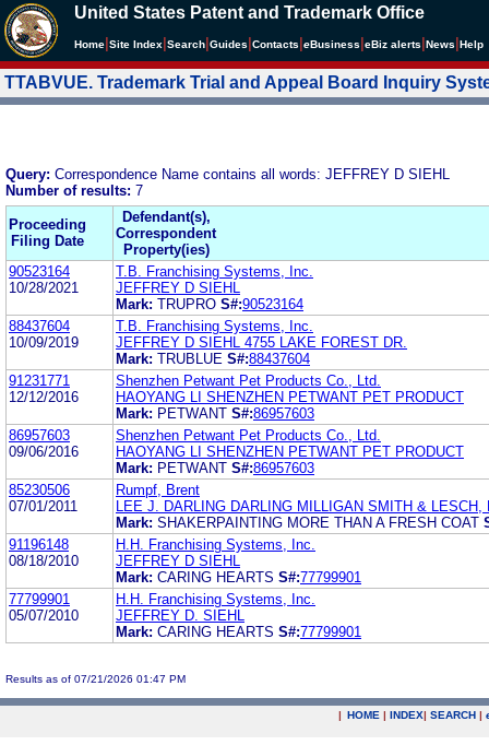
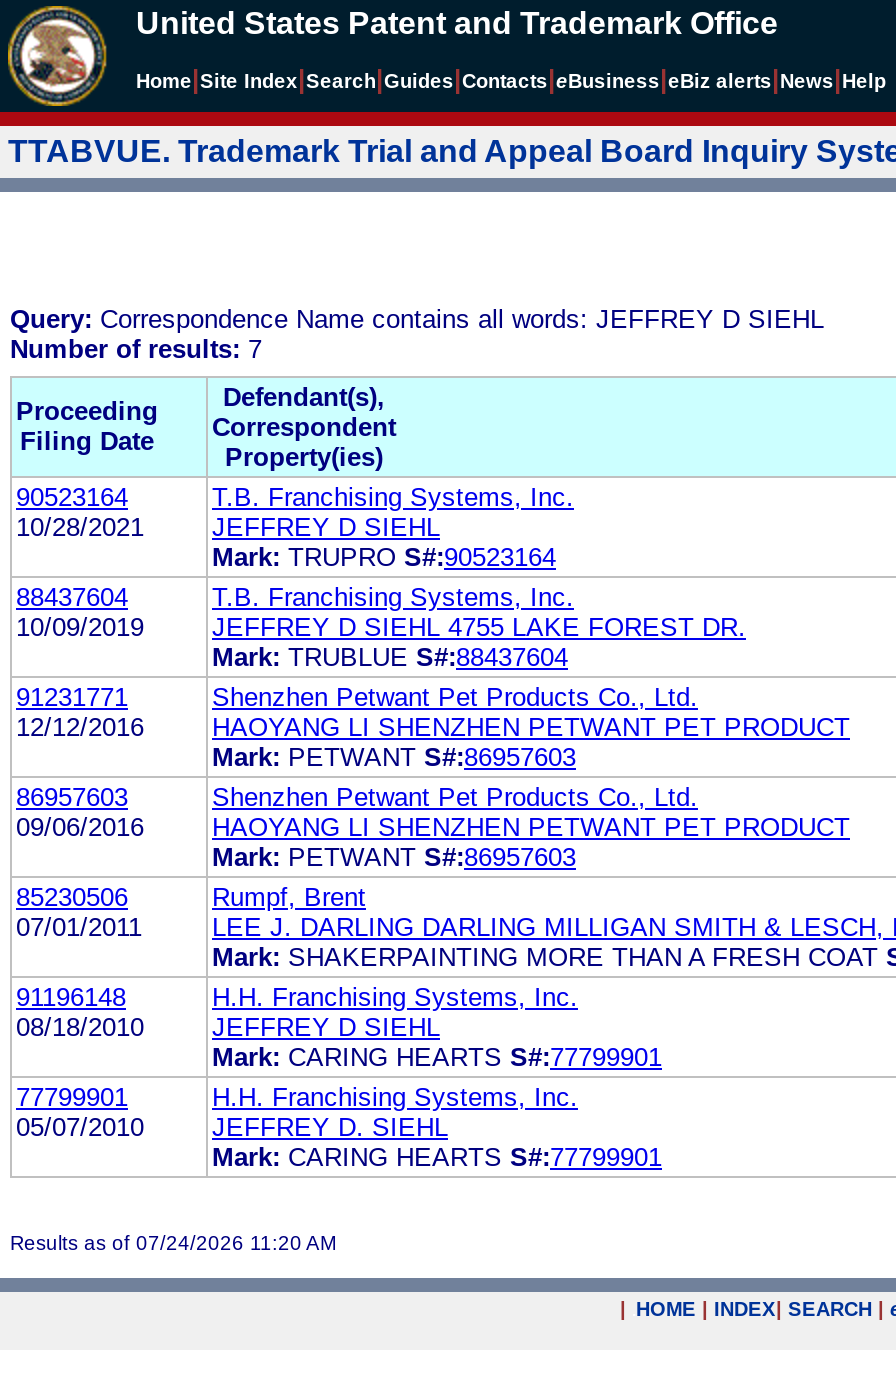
- Results as of 07/21/2026 01:47 PM
+ Results as of 07/24/2026 11:20 AM
